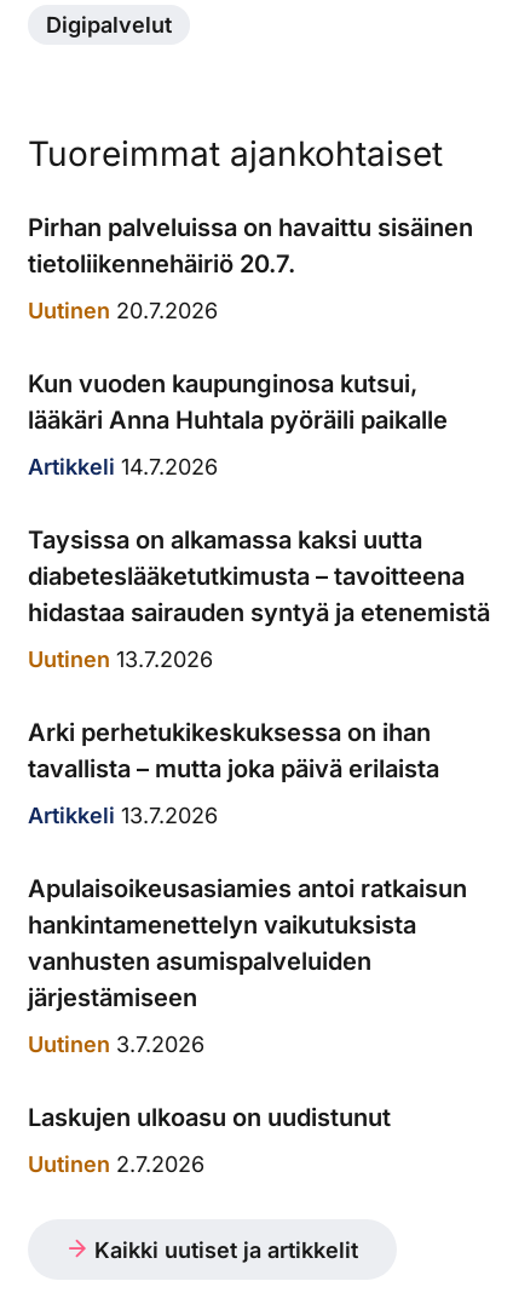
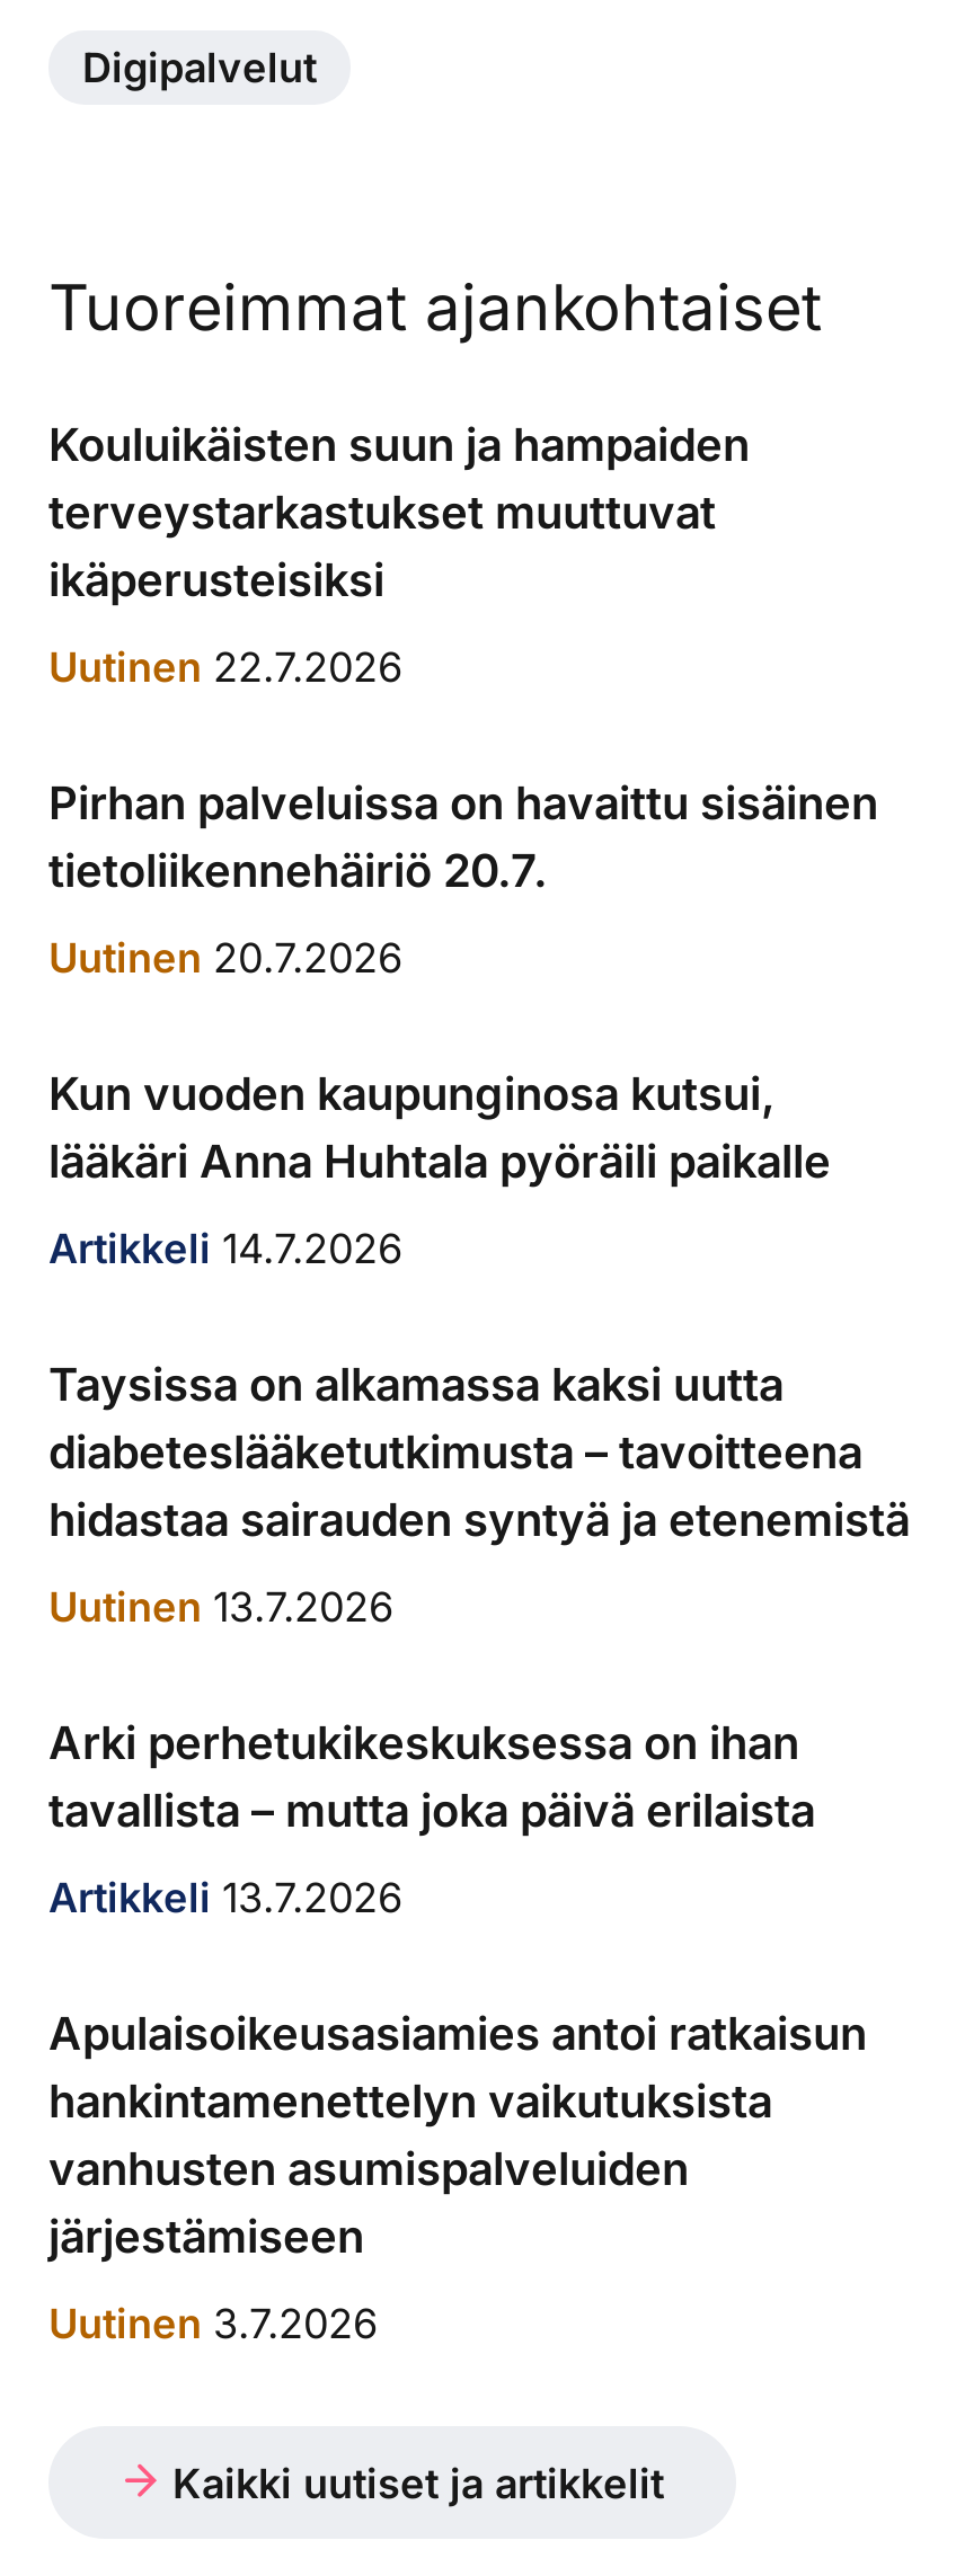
+ Kouluikäisten suun ja hampaiden
+ terveystarkastukset muuttuvat
+ ikäperusteisiksi
+ Uutinen 22.7.2026

moved down: Pirhan palveluissa on havaittu sisäinen | tietoliikennehäiriö 20.7. | Uutinen 20.7.2026 | ... | järjestämiseen | Uutinen 3.7.2026

- Laskujen ulkoasu on uudistunut
- Uutinen 2.7.2026
